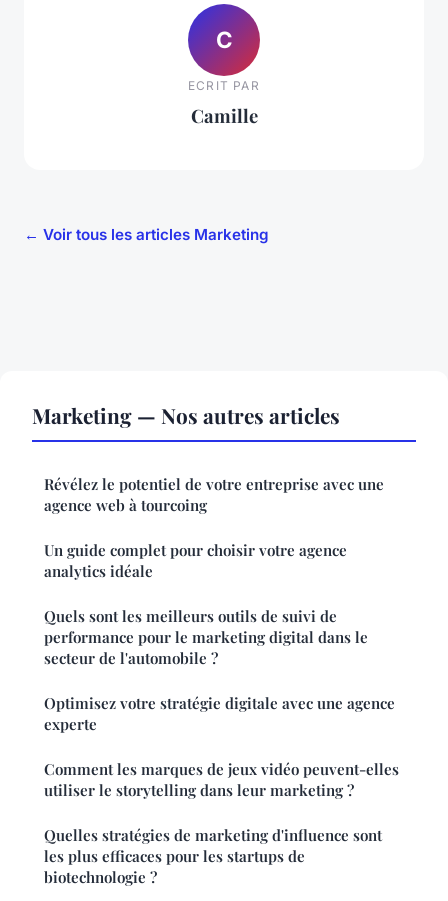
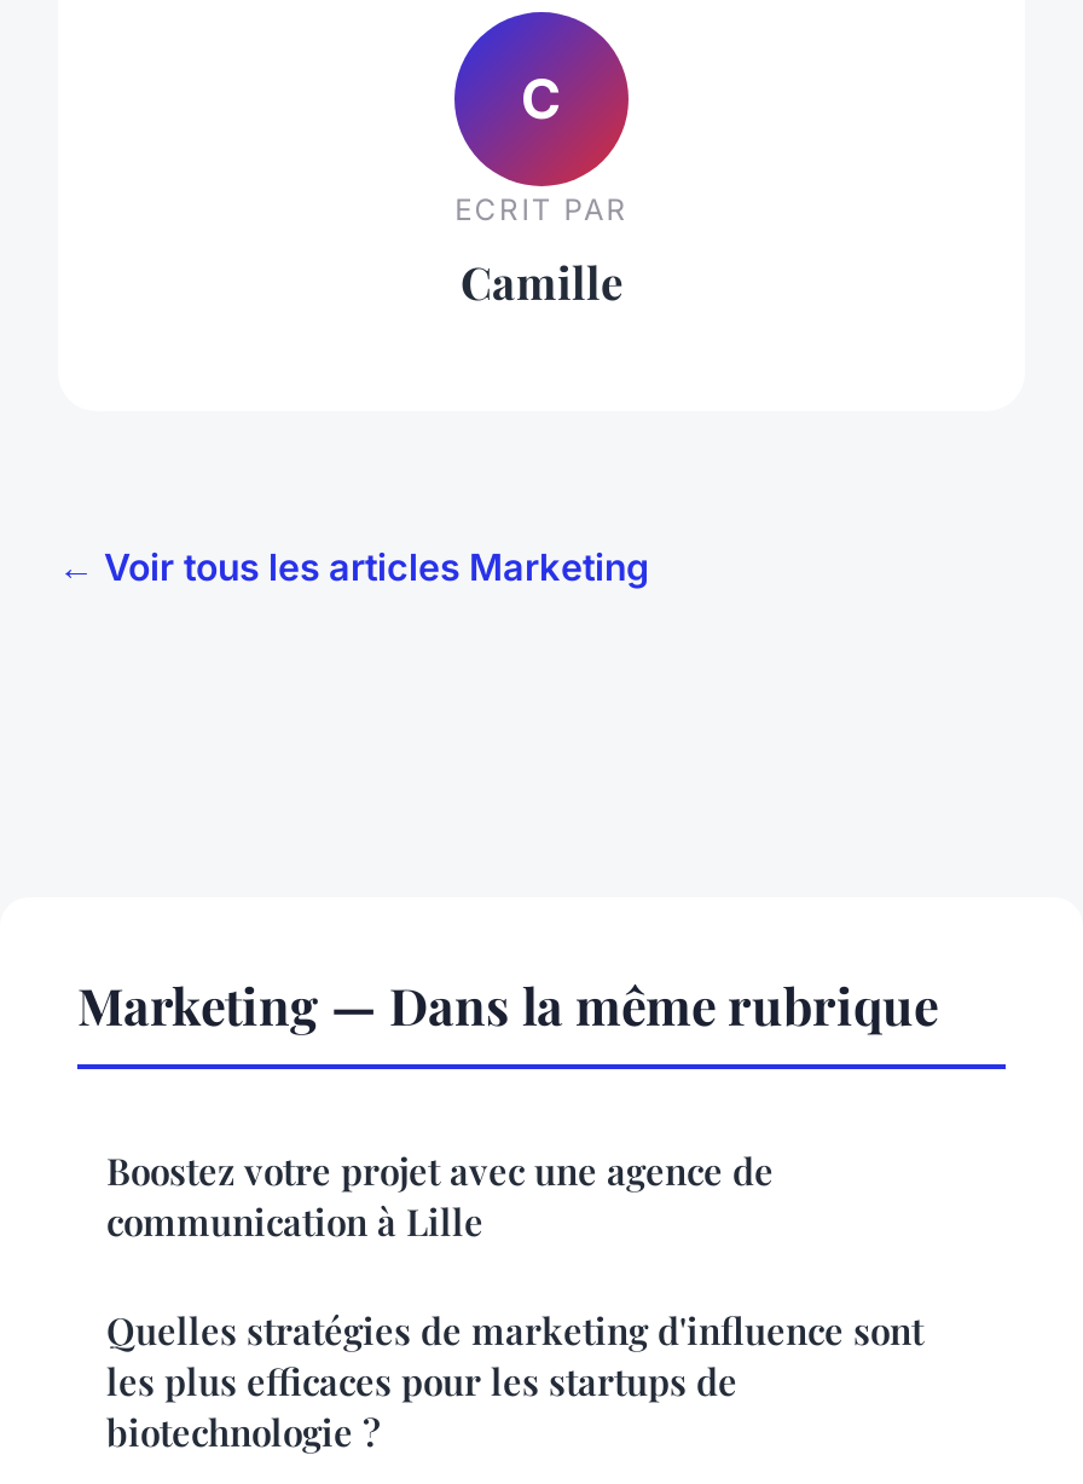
- Marketing — Nos autres articles
- Révélez le potentiel de votre entreprise avec une
- agence web à tourcoing
- Un guide complet pour choisir votre agence
- analytics idéale
- Quels sont les meilleurs outils de suivi de
- performance pour le marketing digital dans le
- secteur de l'automobile ?
- Optimisez votre stratégie digitale avec une agence
- experte
- Comment les marques de jeux vidéo peuvent-elles
- utiliser le storytelling dans leur marketing ?
+ Marketing — Dans la même rubrique
+ Boostez votre projet avec une agence de
+ communication à Lille
